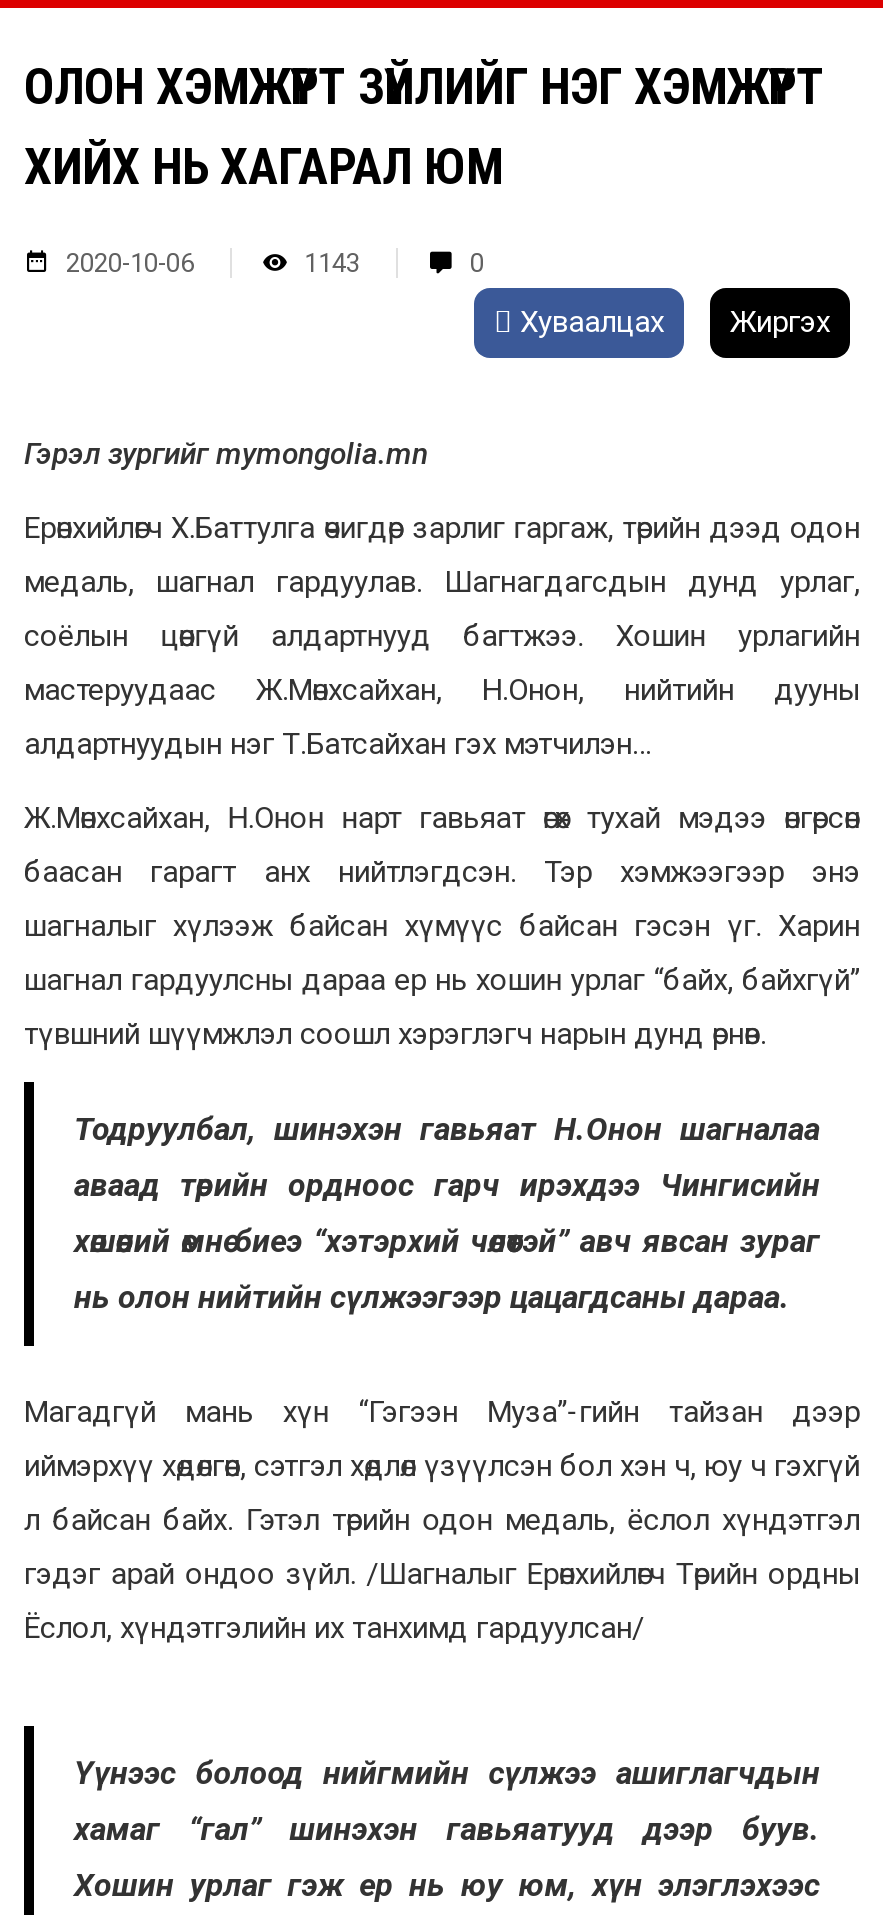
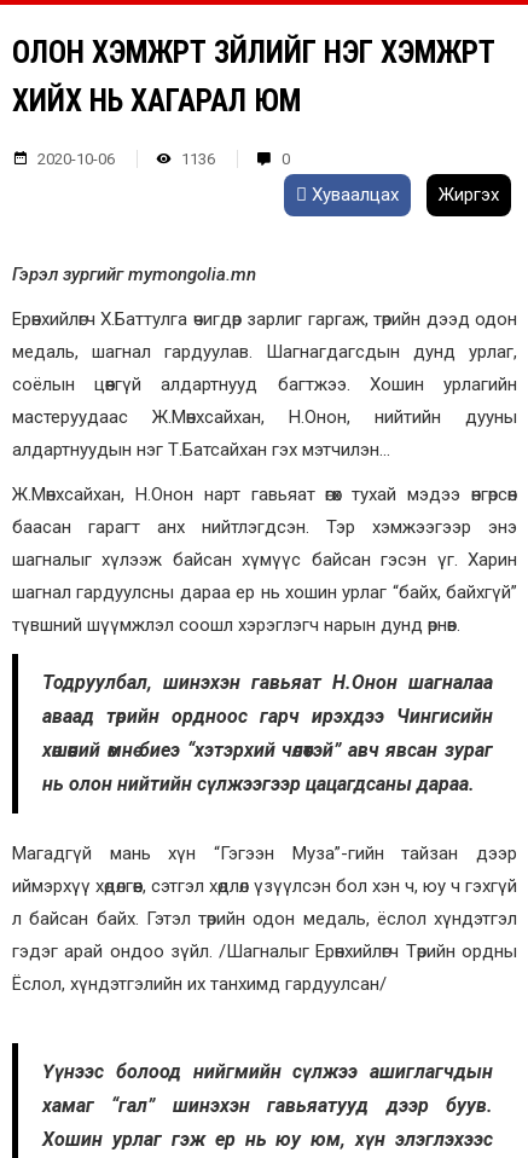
- 1143
+ 1136
